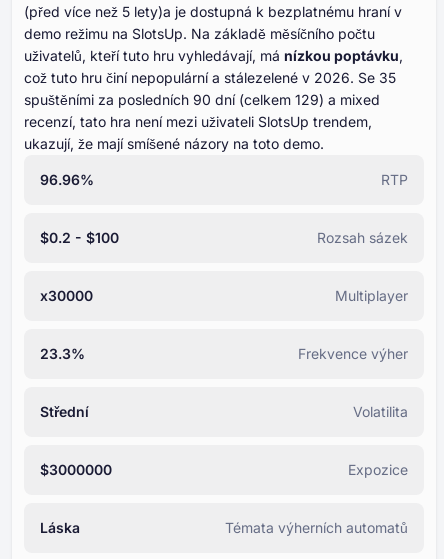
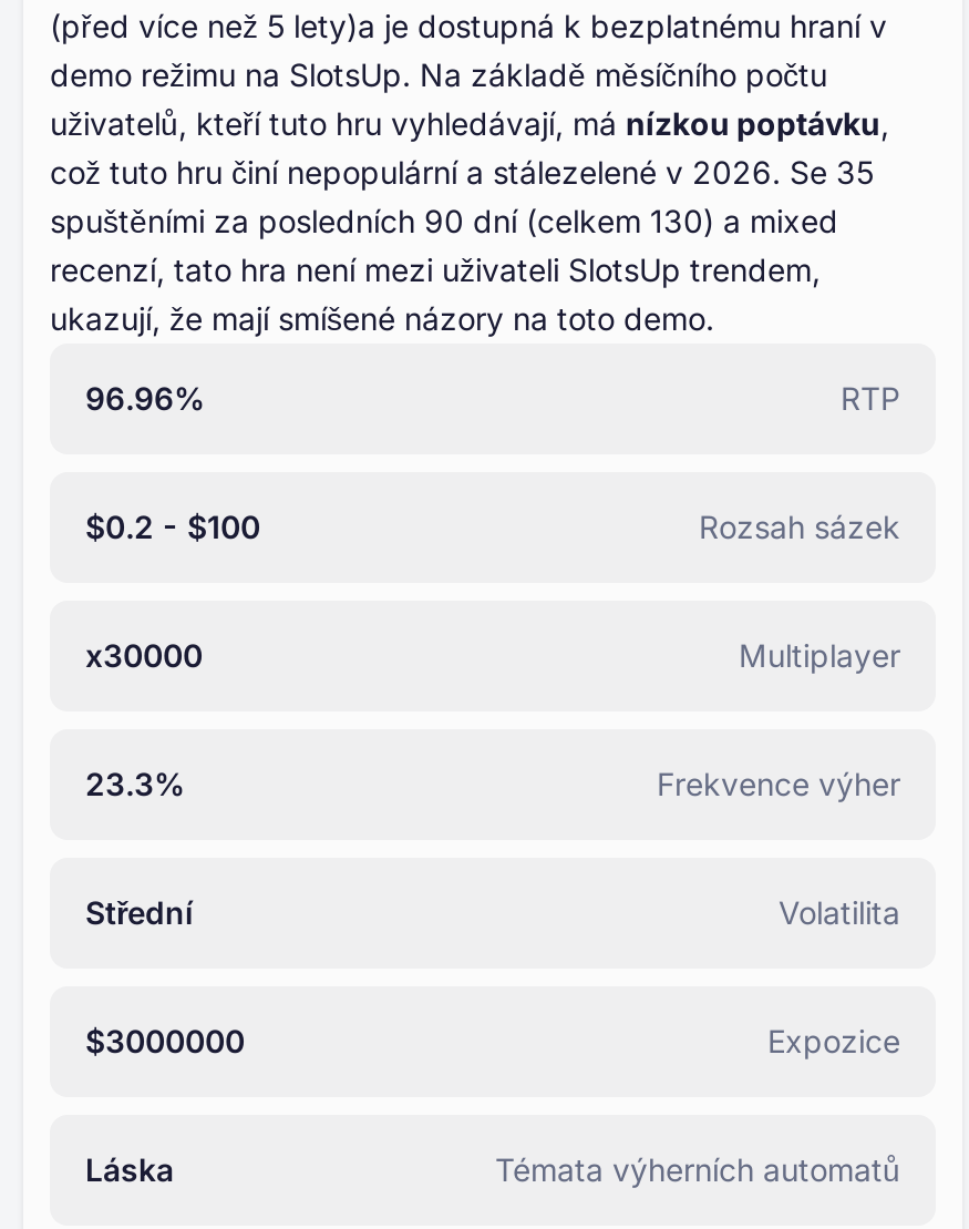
- spuštěními za posledních 90 dní (celkem 129) a mixed
+ spuštěními za posledních 90 dní (celkem 130) a mixed
